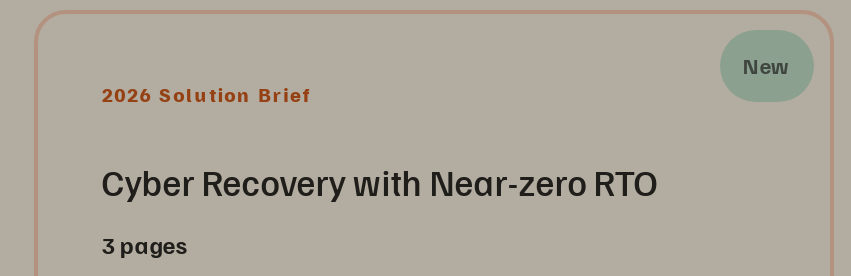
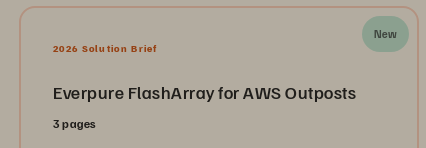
- Cyber Recovery with Near-zero RTO
+ Everpure FlashArray for AWS Outposts
